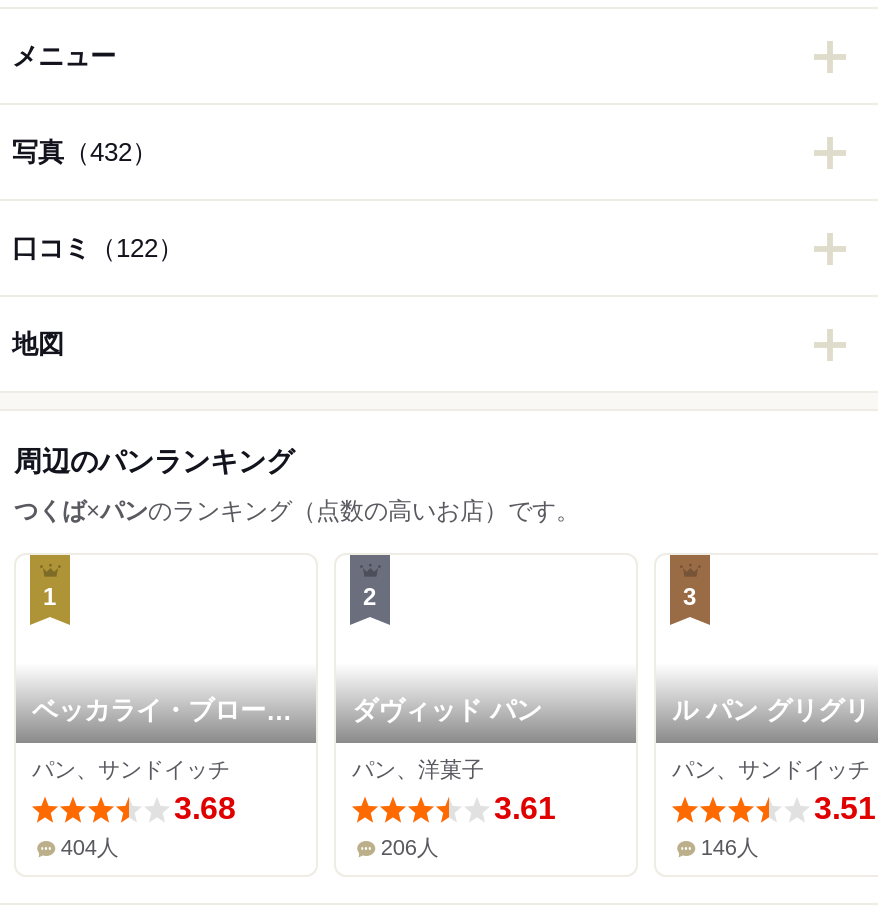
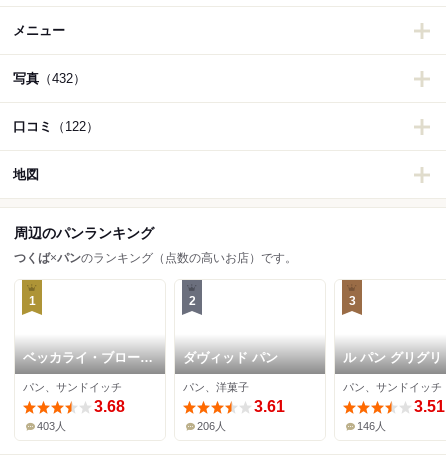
- 404人
+ 403人
